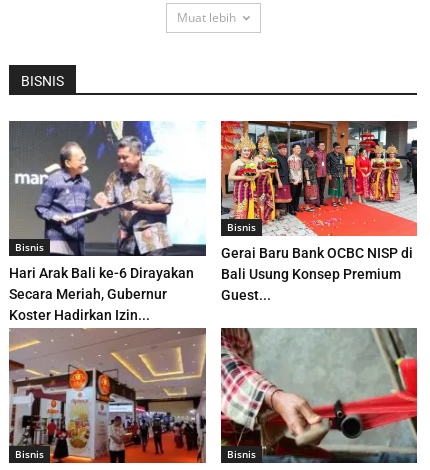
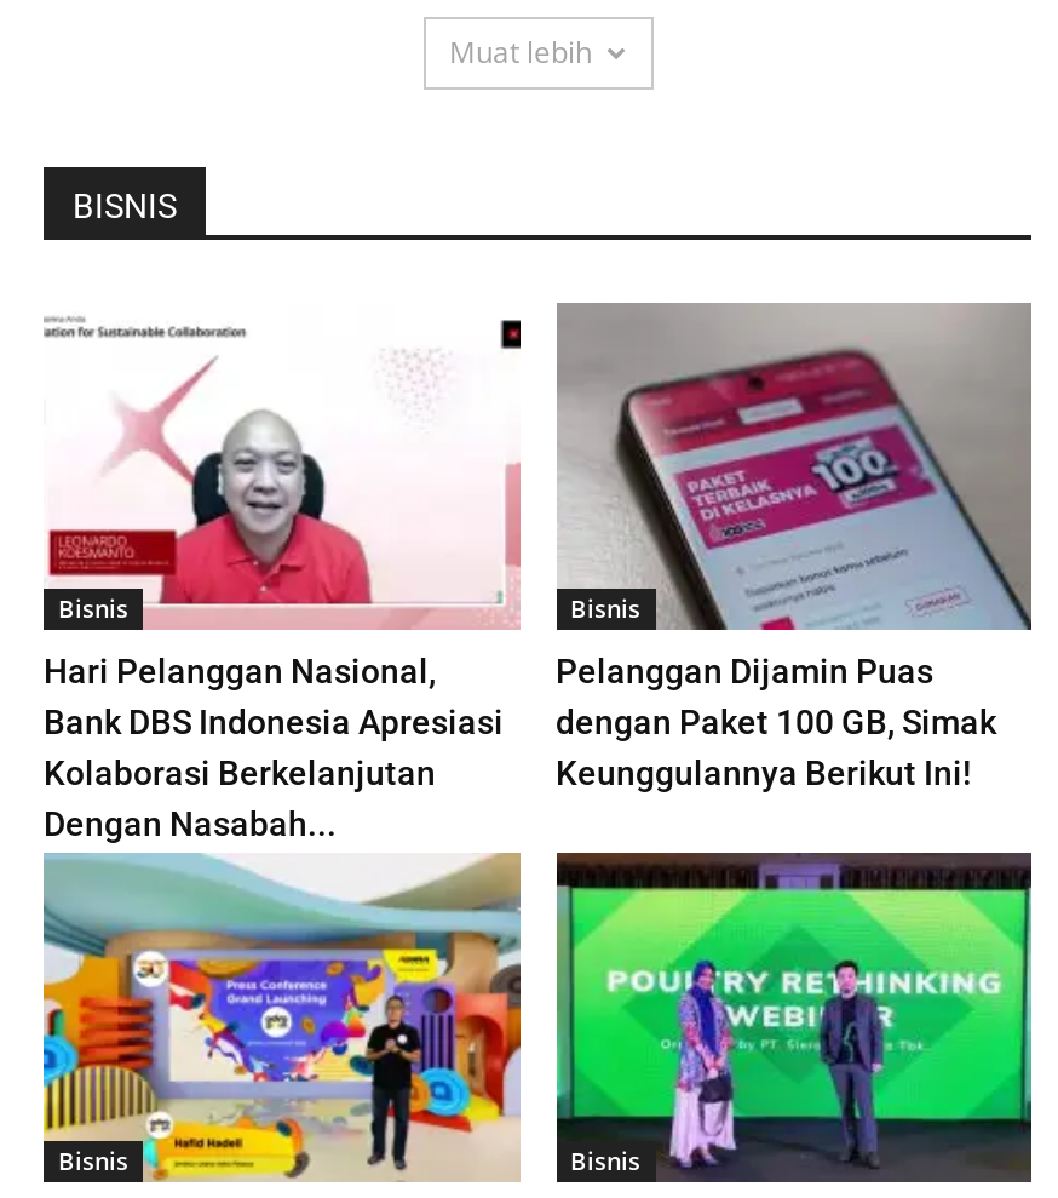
- [image]
- Hari Arak Bali ke-6 Dirayakan
- Secara Meriah, Gubernur
- Koster Hadirkan Izin...
+ [image]
+ Hari Pelanggan Nasional,
+ Bank DBS Indonesia Apresiasi
+ Kolaborasi Berkelanjutan
+ Dengan Nasabah...

- [image]
- Gerai Baru Bank OCBC NISP di
- Bali Usung Konsep Premium
- Guest...
+ [image]
+ Pelanggan Dijamin Puas
+ dengan Paket 100 GB, Simak
+ Keunggulannya Berikut Ini!

- [image]
+ [image]

- [image]
+ [image]
